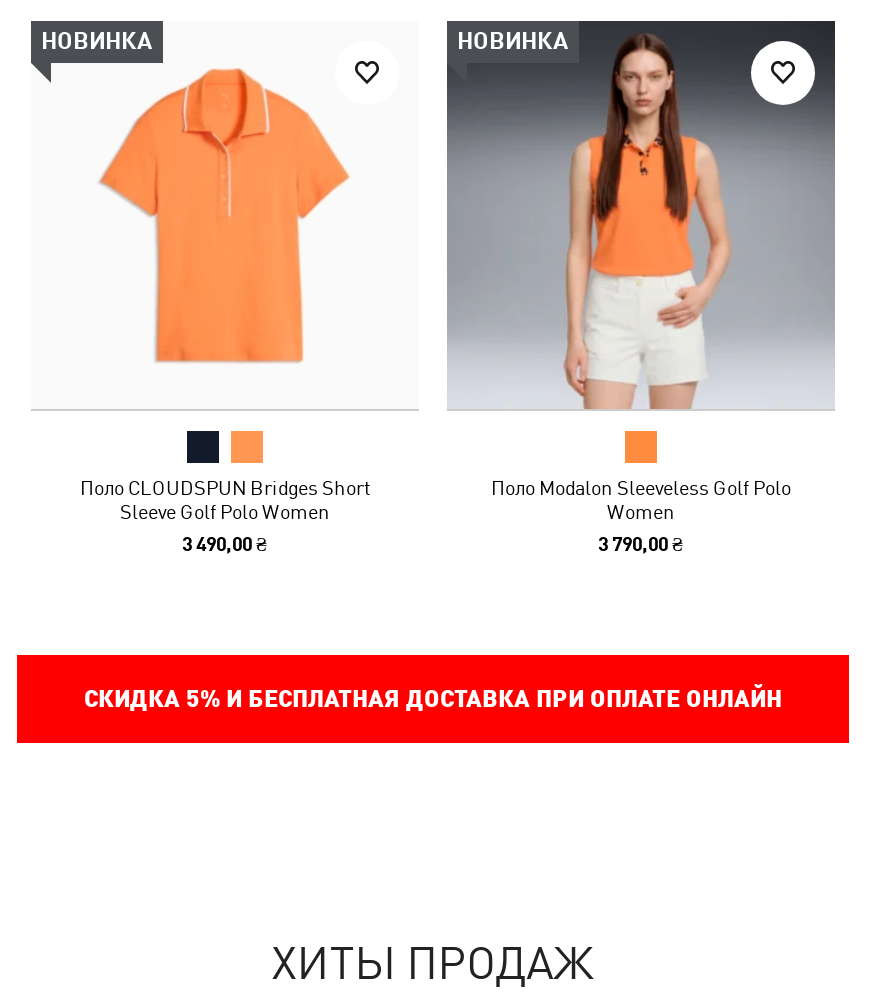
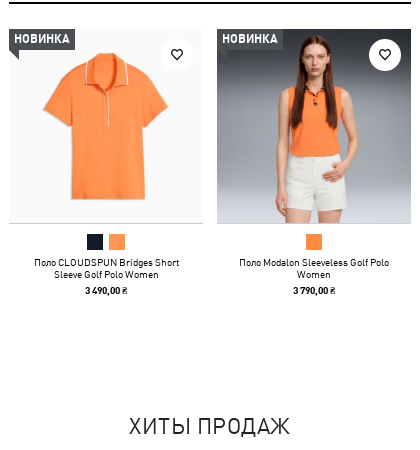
- СКИДКА 5% И БЕСПЛАТНАЯ ДОСТАВКА ПРИ ОПЛАТЕ ОНЛАЙН
